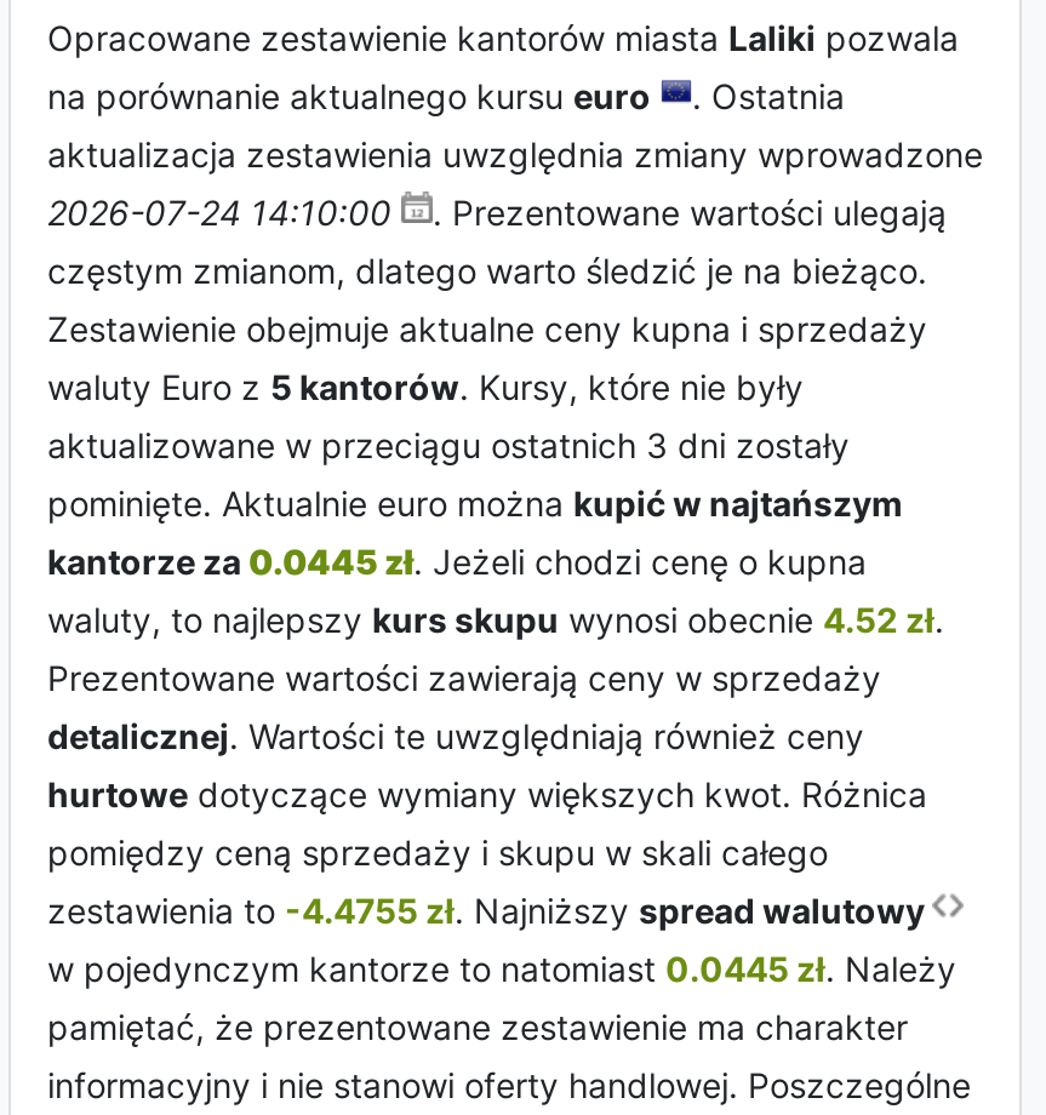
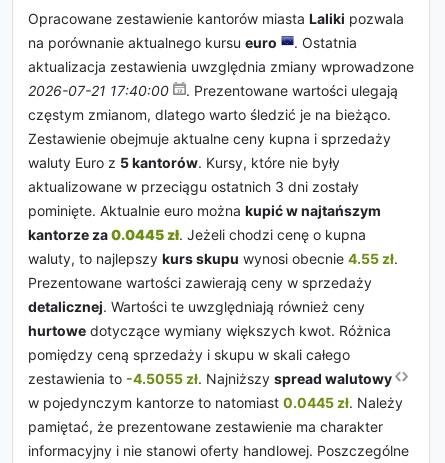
- 2026-07-24 14:10:00 . Prezentowane wartości ulegają
+ 2026-07-21 17:40:00 . Prezentowane wartości ulegają

- waluty, to najlepszy kurs skupu wynosi obecnie 4.52 zł.
+ waluty, to najlepszy kurs skupu wynosi obecnie 4.55 zł.

- zestawienia to -4.4755 zł. Najniższy spread walutowy
+ zestawienia to -4.5055 zł. Najniższy spread walutowy
